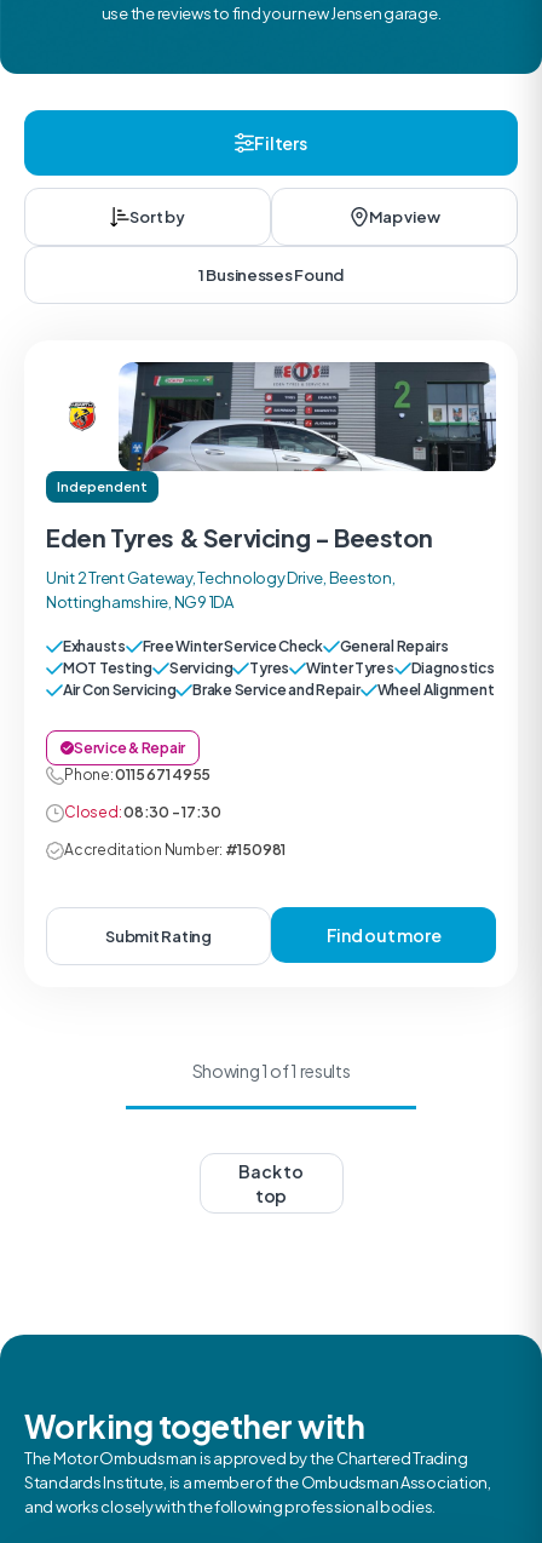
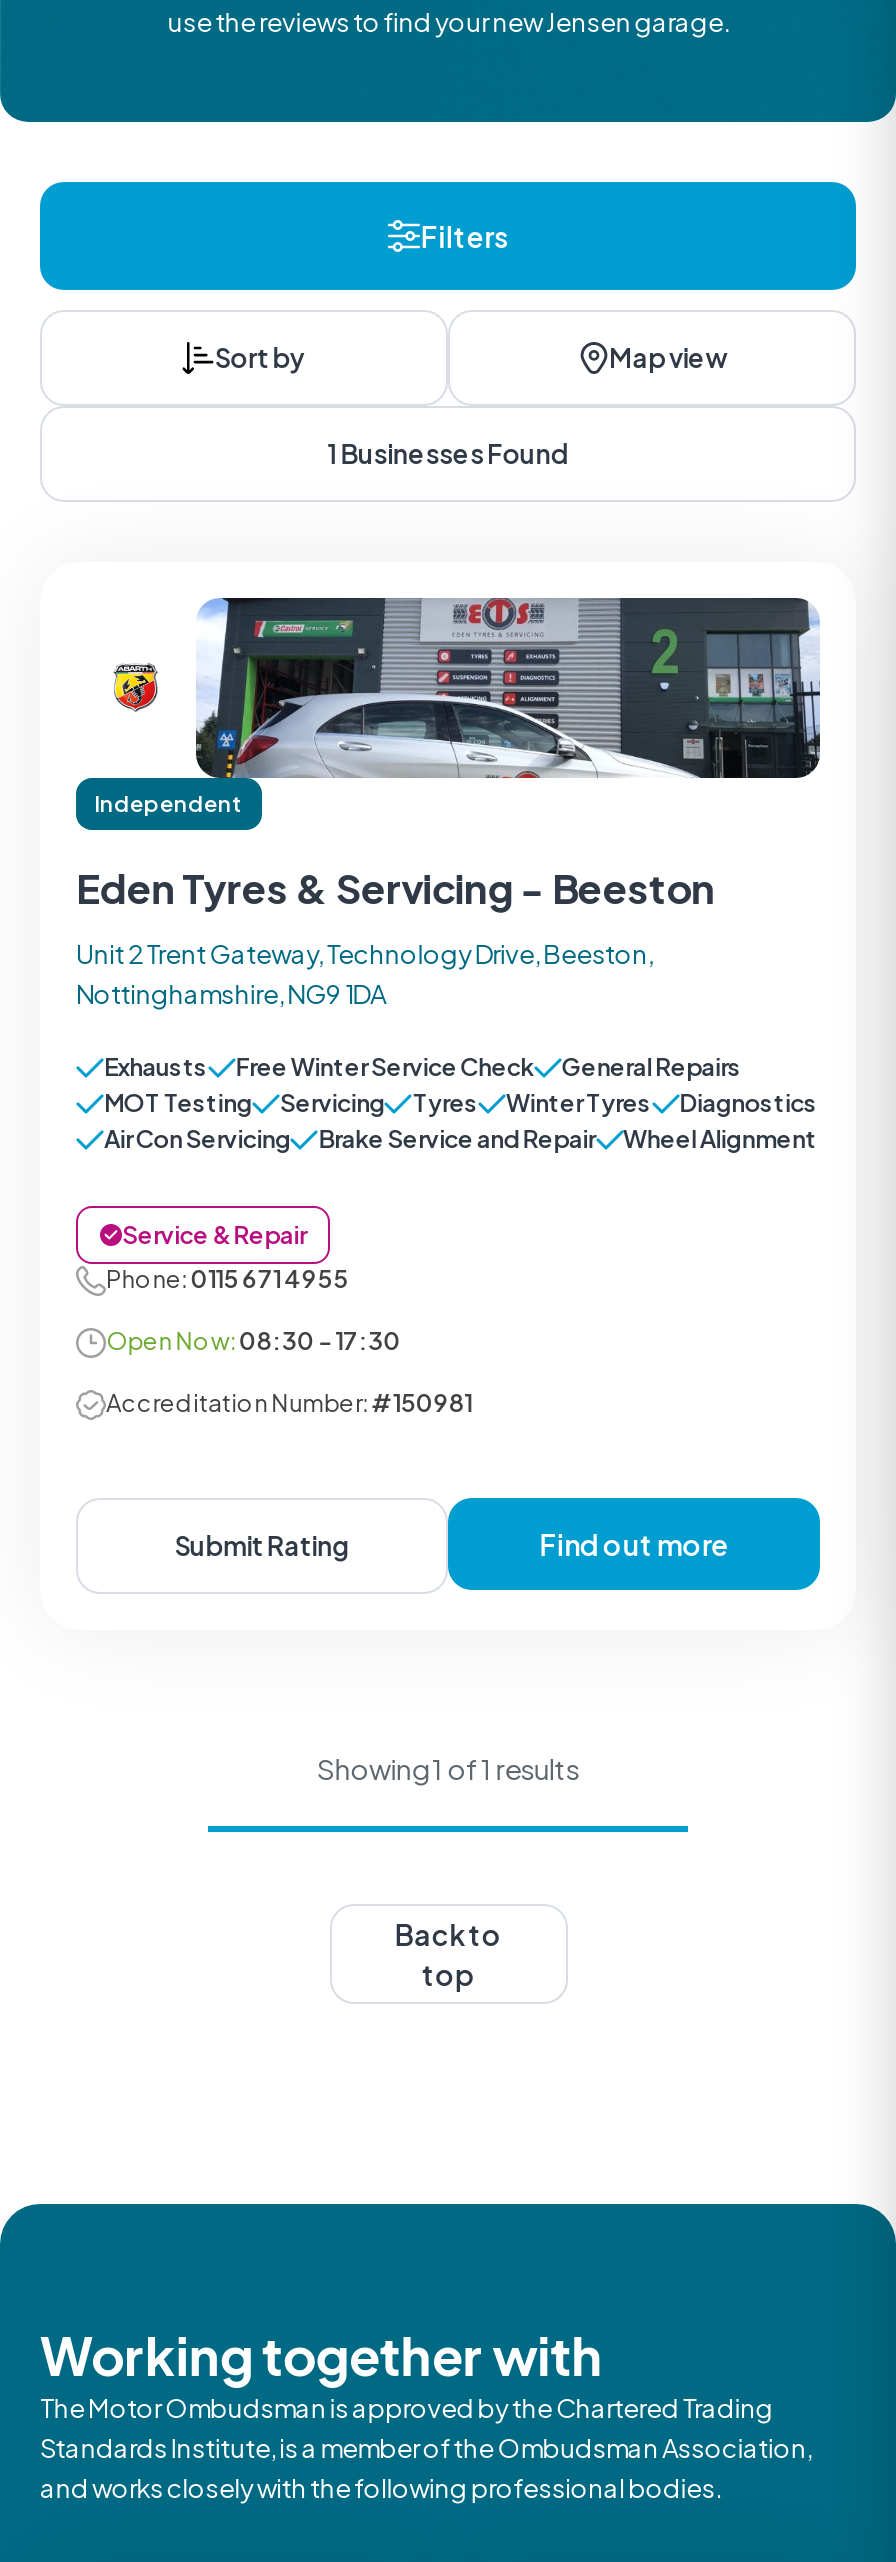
- Closed: 08:30 - 17:30
+ Open Now: 08:30 - 17:30
